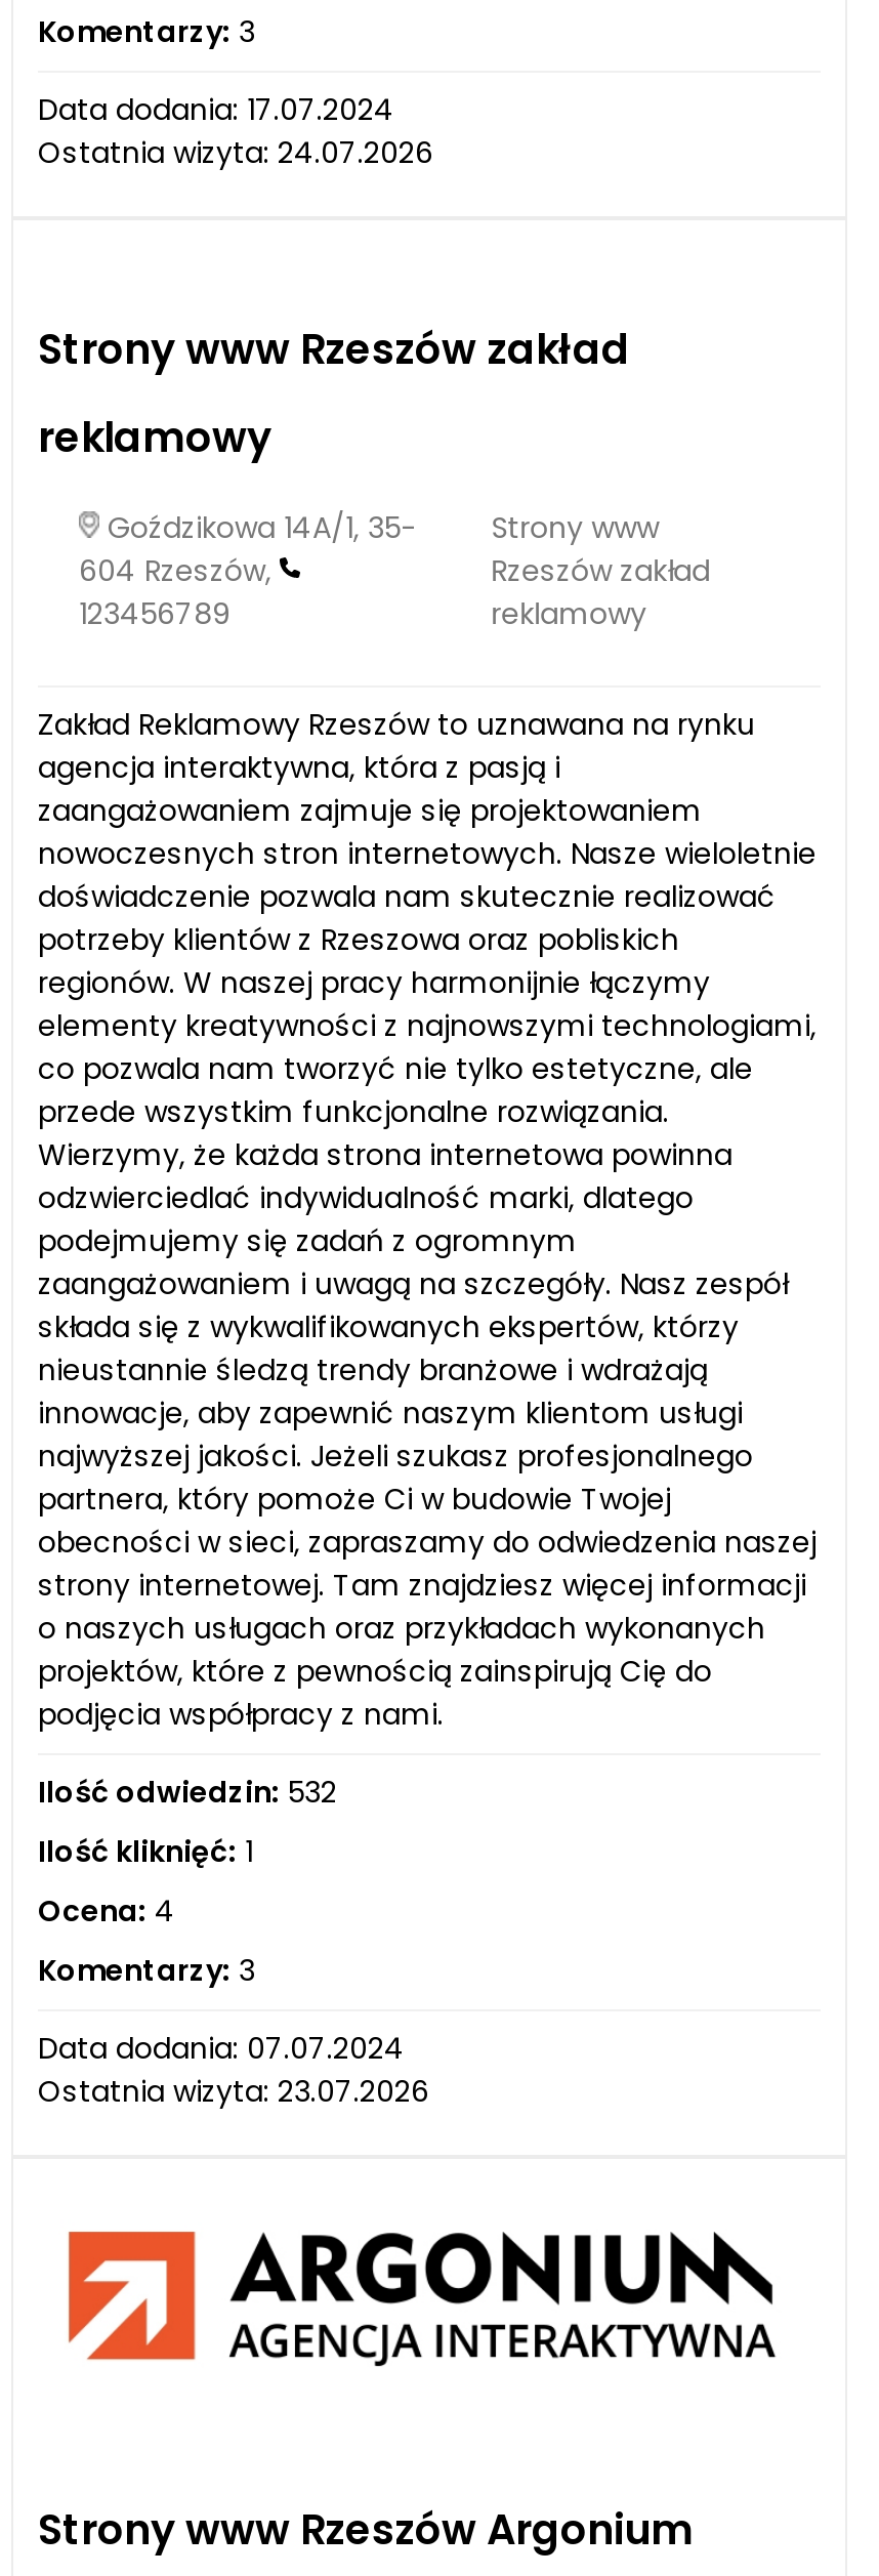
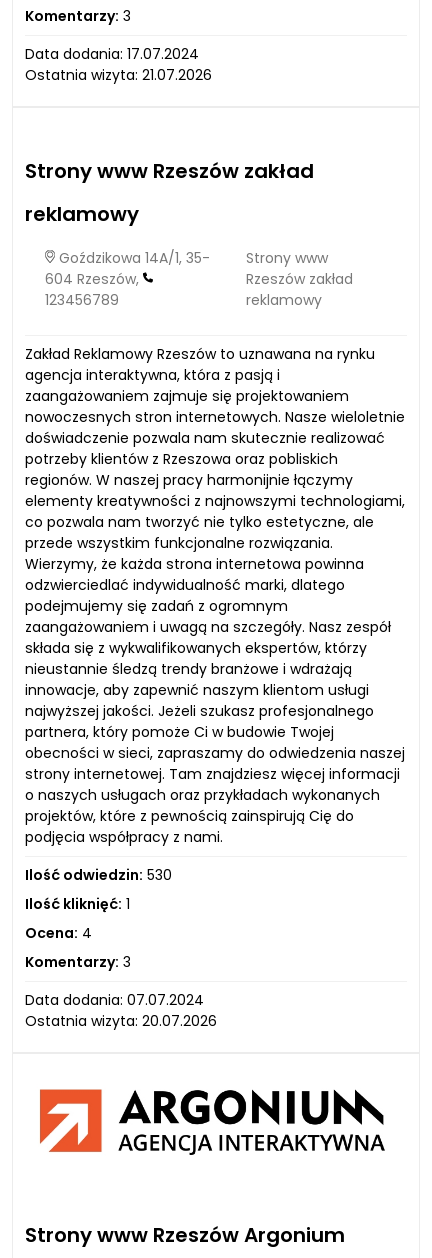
- Ostatnia wizyta: 24.07.2026
+ Ostatnia wizyta: 21.07.2026

- Ilość odwiedzin: 532
+ Ilość odwiedzin: 530

- Ostatnia wizyta: 23.07.2026
+ Ostatnia wizyta: 20.07.2026
